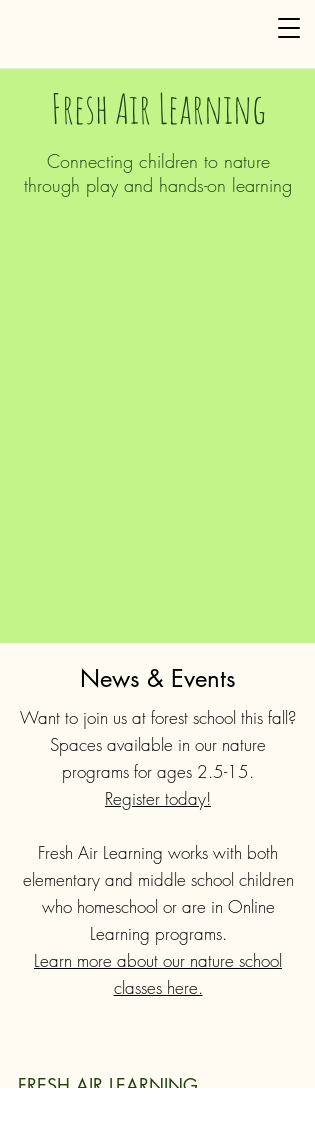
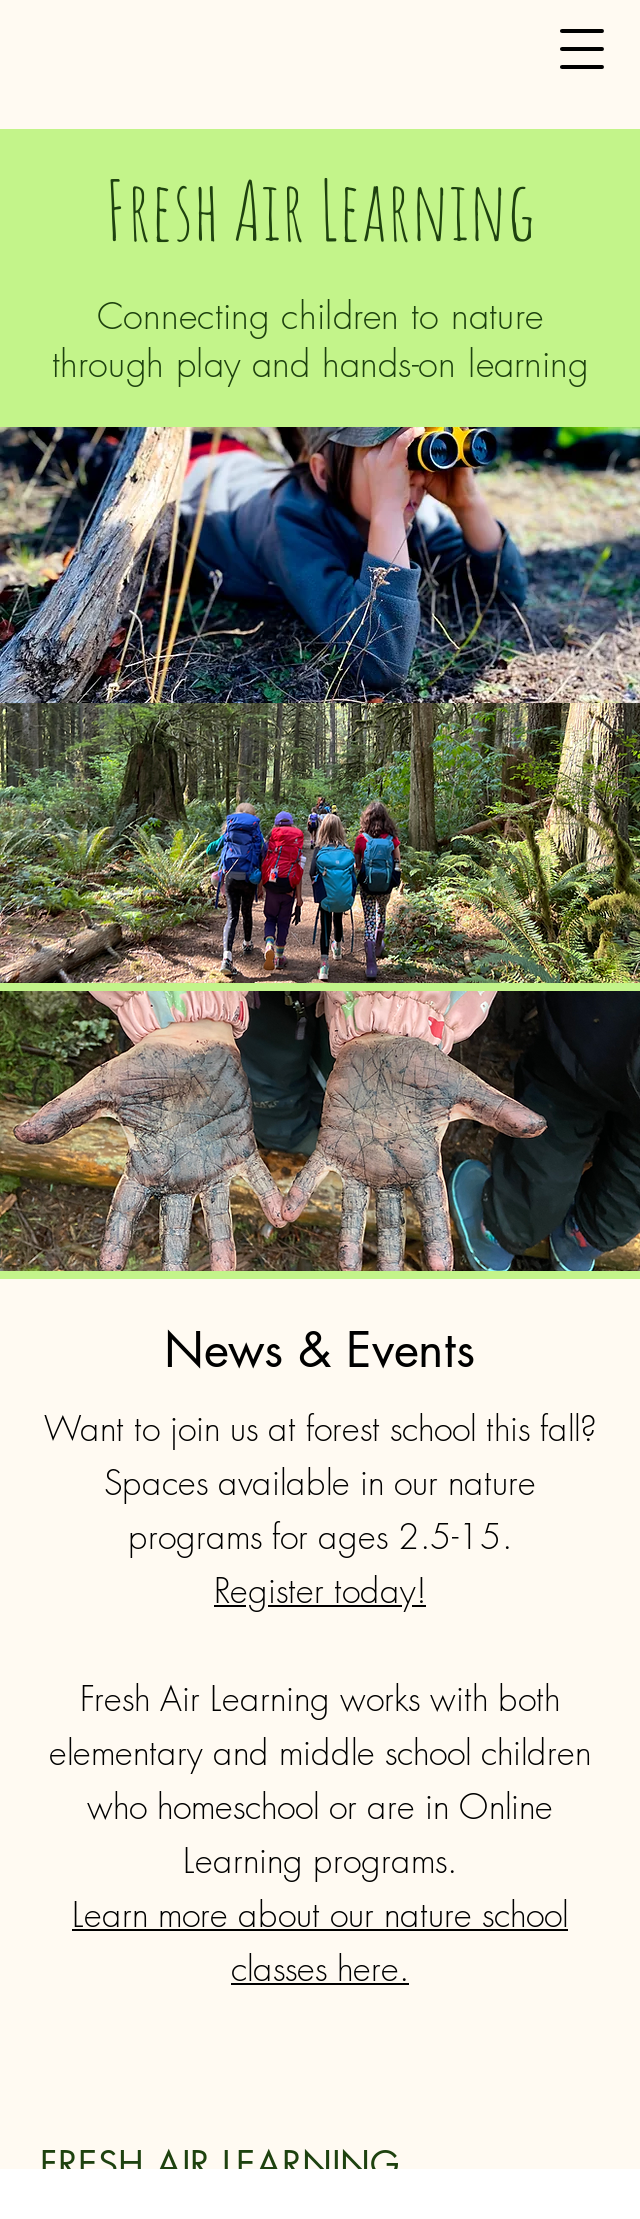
+ [image]
